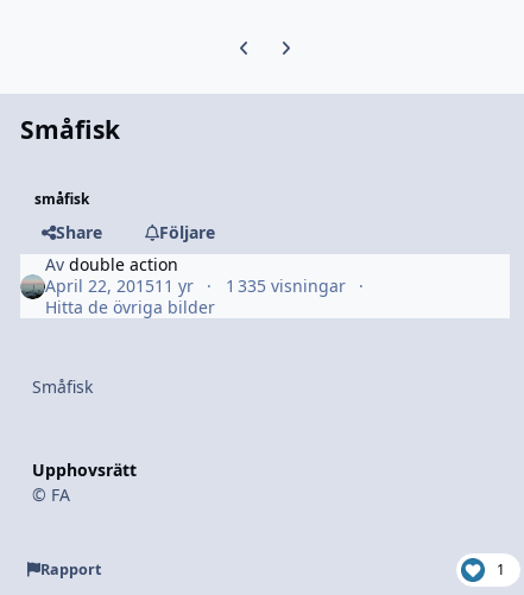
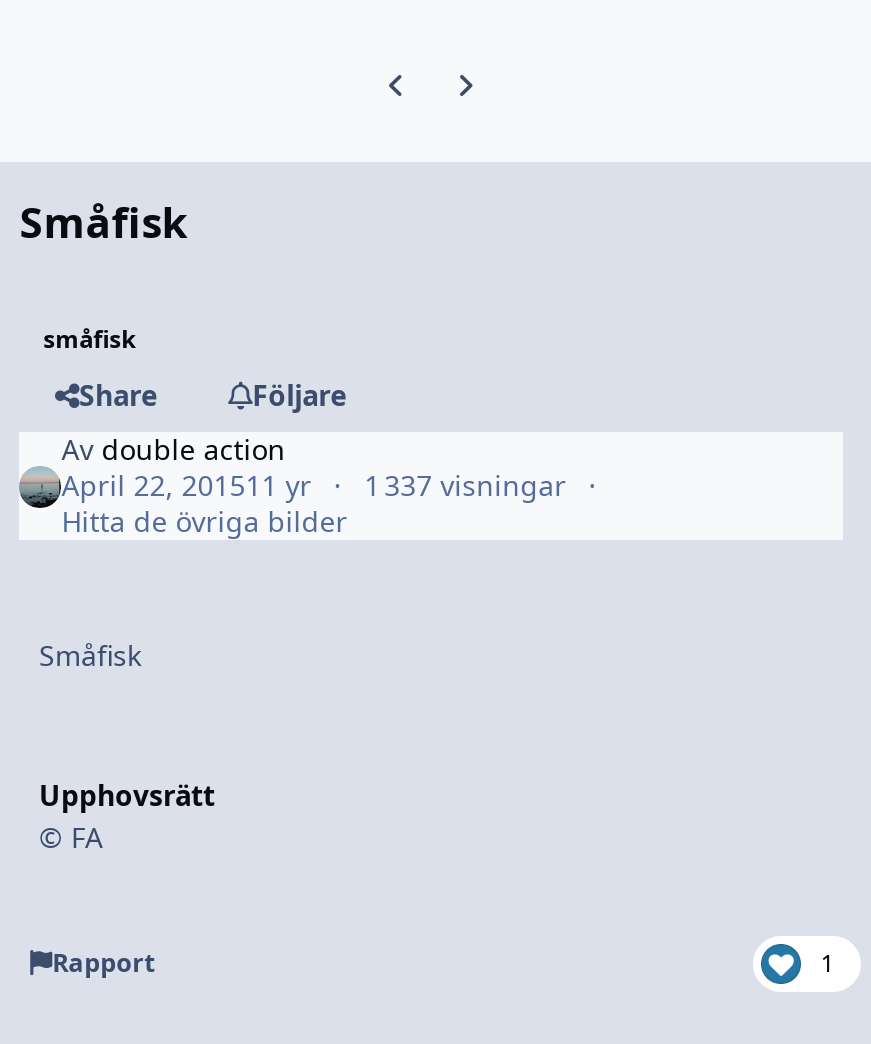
- April 22, 201511 yr 1 335 visningar
+ April 22, 201511 yr 1 337 visningar
